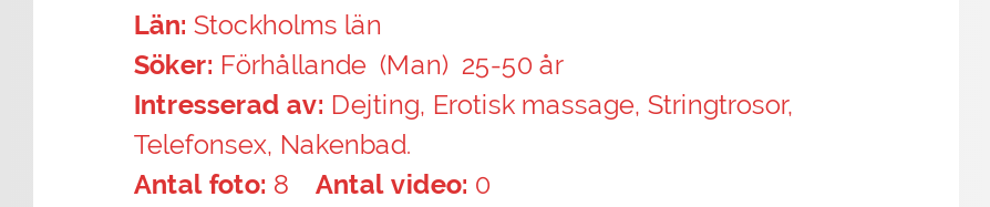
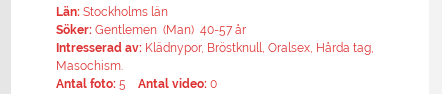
- Söker: Förhållande (Man) 25-50 år
- Intresserad av: Dejting, Erotisk massage, Stringtrosor,
- Telefonsex, Nakenbad.
- Antal foto: 8
+ Söker: Gentlemen (Man) 40-57 år
+ Intresserad av: Klädnypor, Bröstknull, Oralsex, Hårda tag,
+ Masochism.
+ Antal foto: 5
